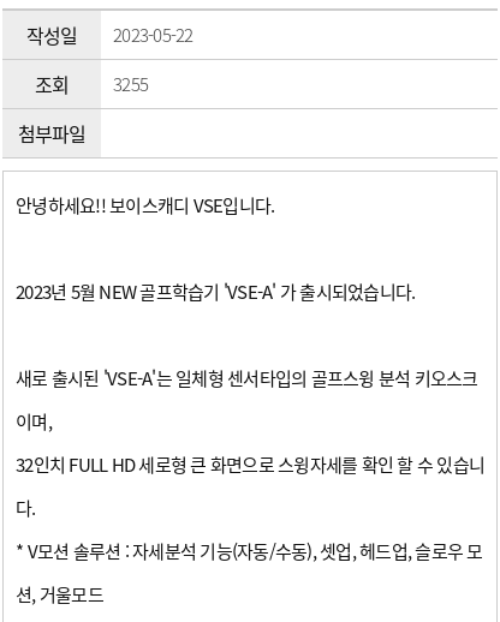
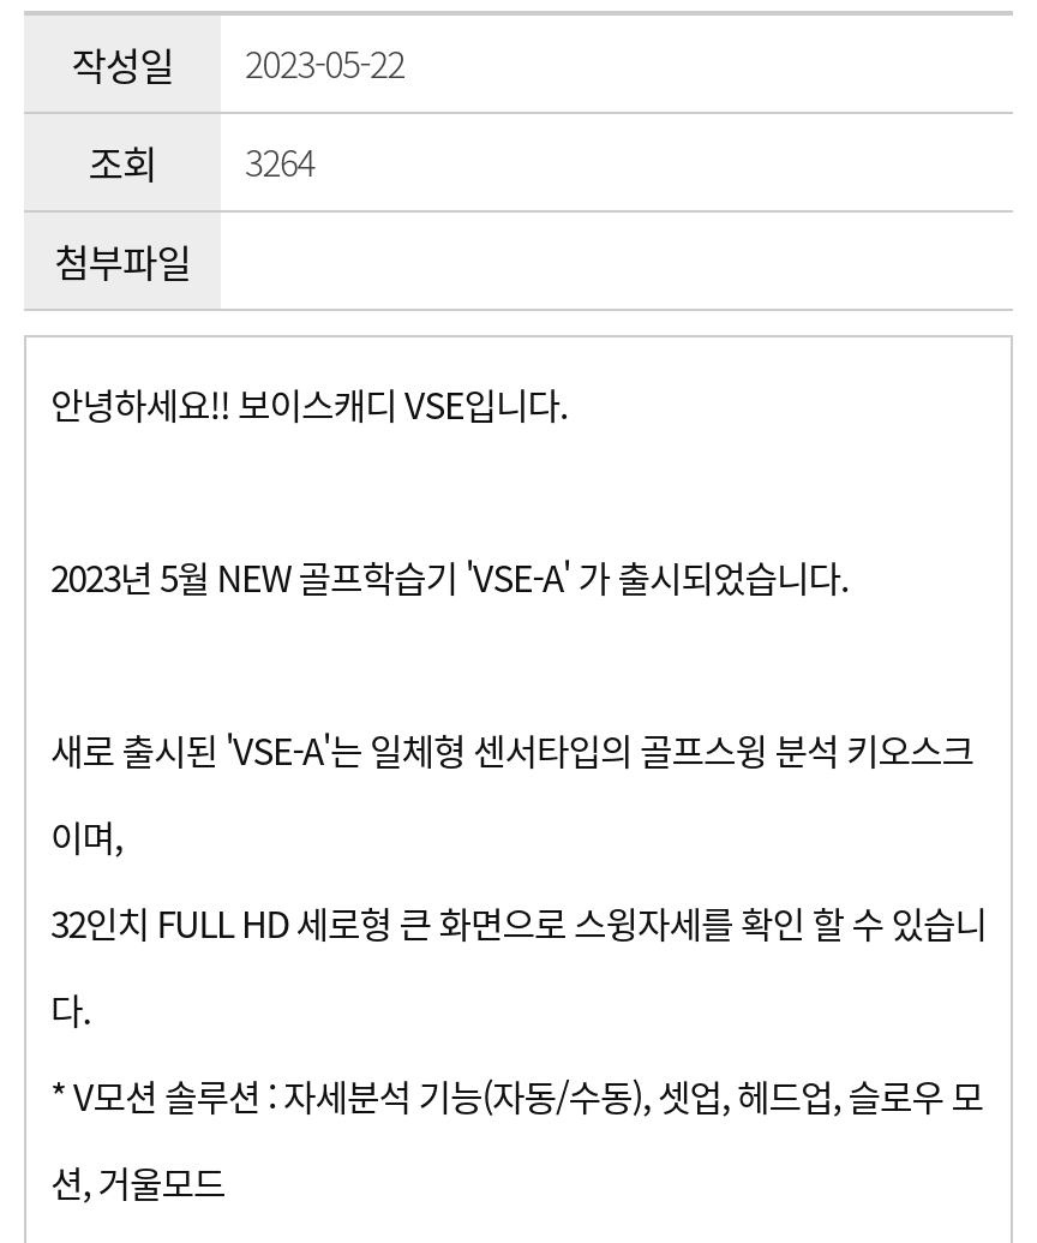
- 조회 3255
+ 조회 3264
